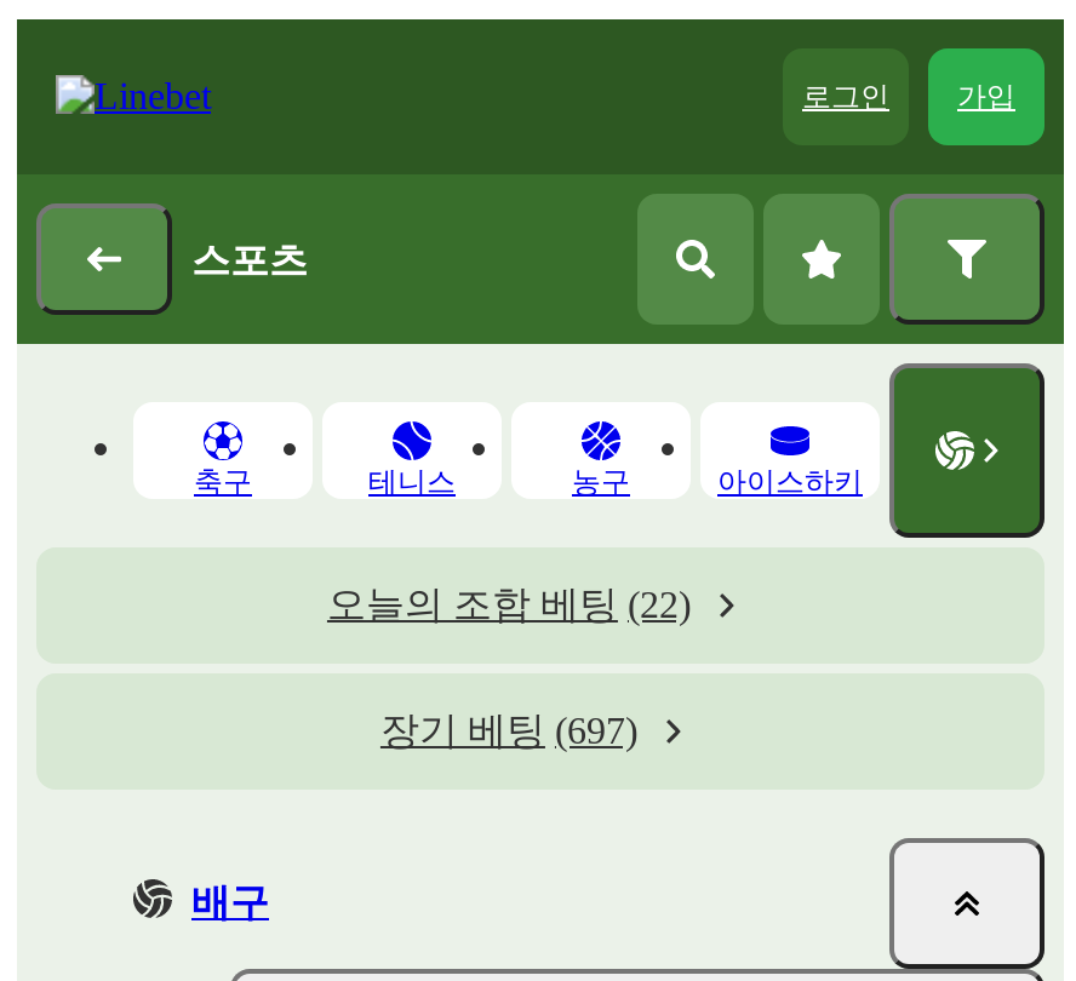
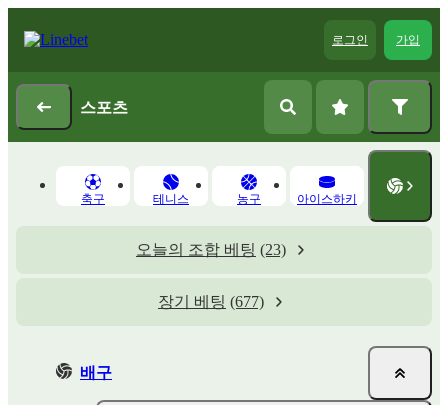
- 오늘의 조합 베팅 (22)
+ 오늘의 조합 베팅 (23)

- 장기 베팅 (697)
+ 장기 베팅 (677)
